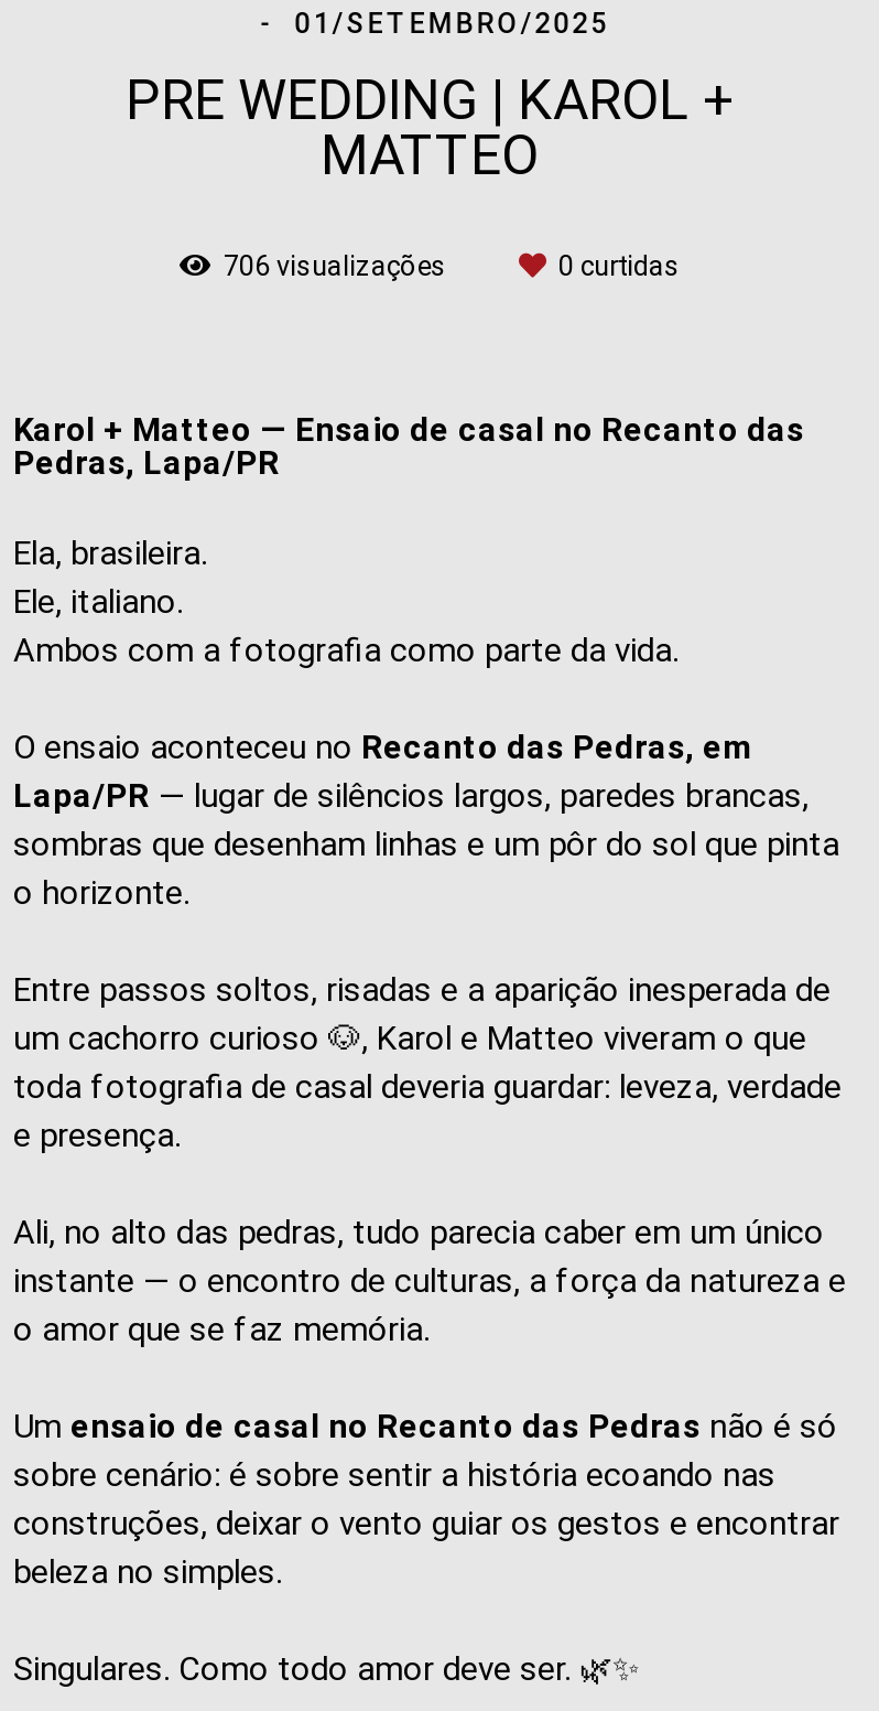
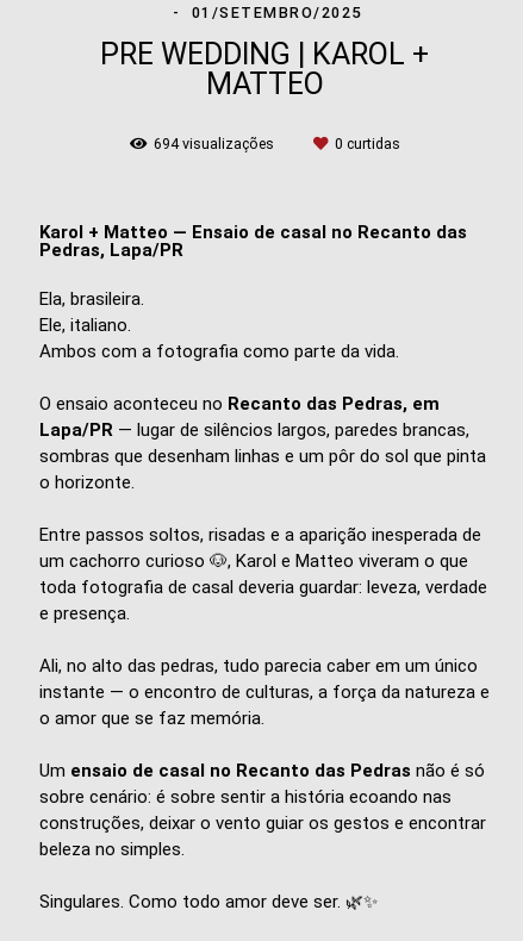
- 706 visualizações
+ 694 visualizações
